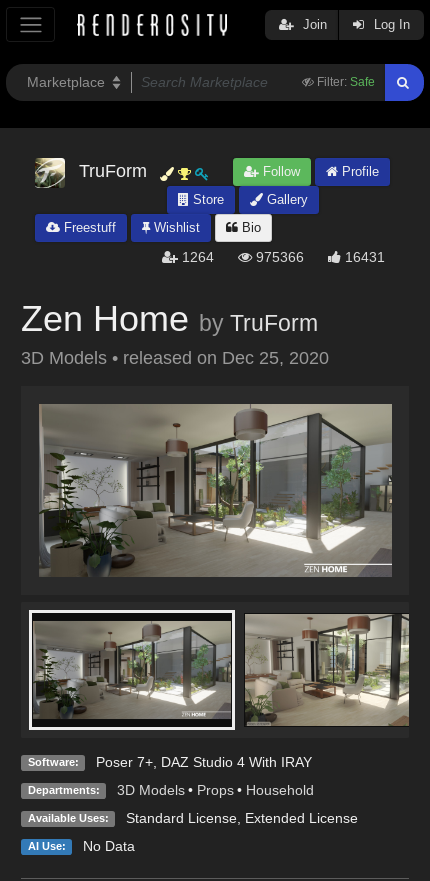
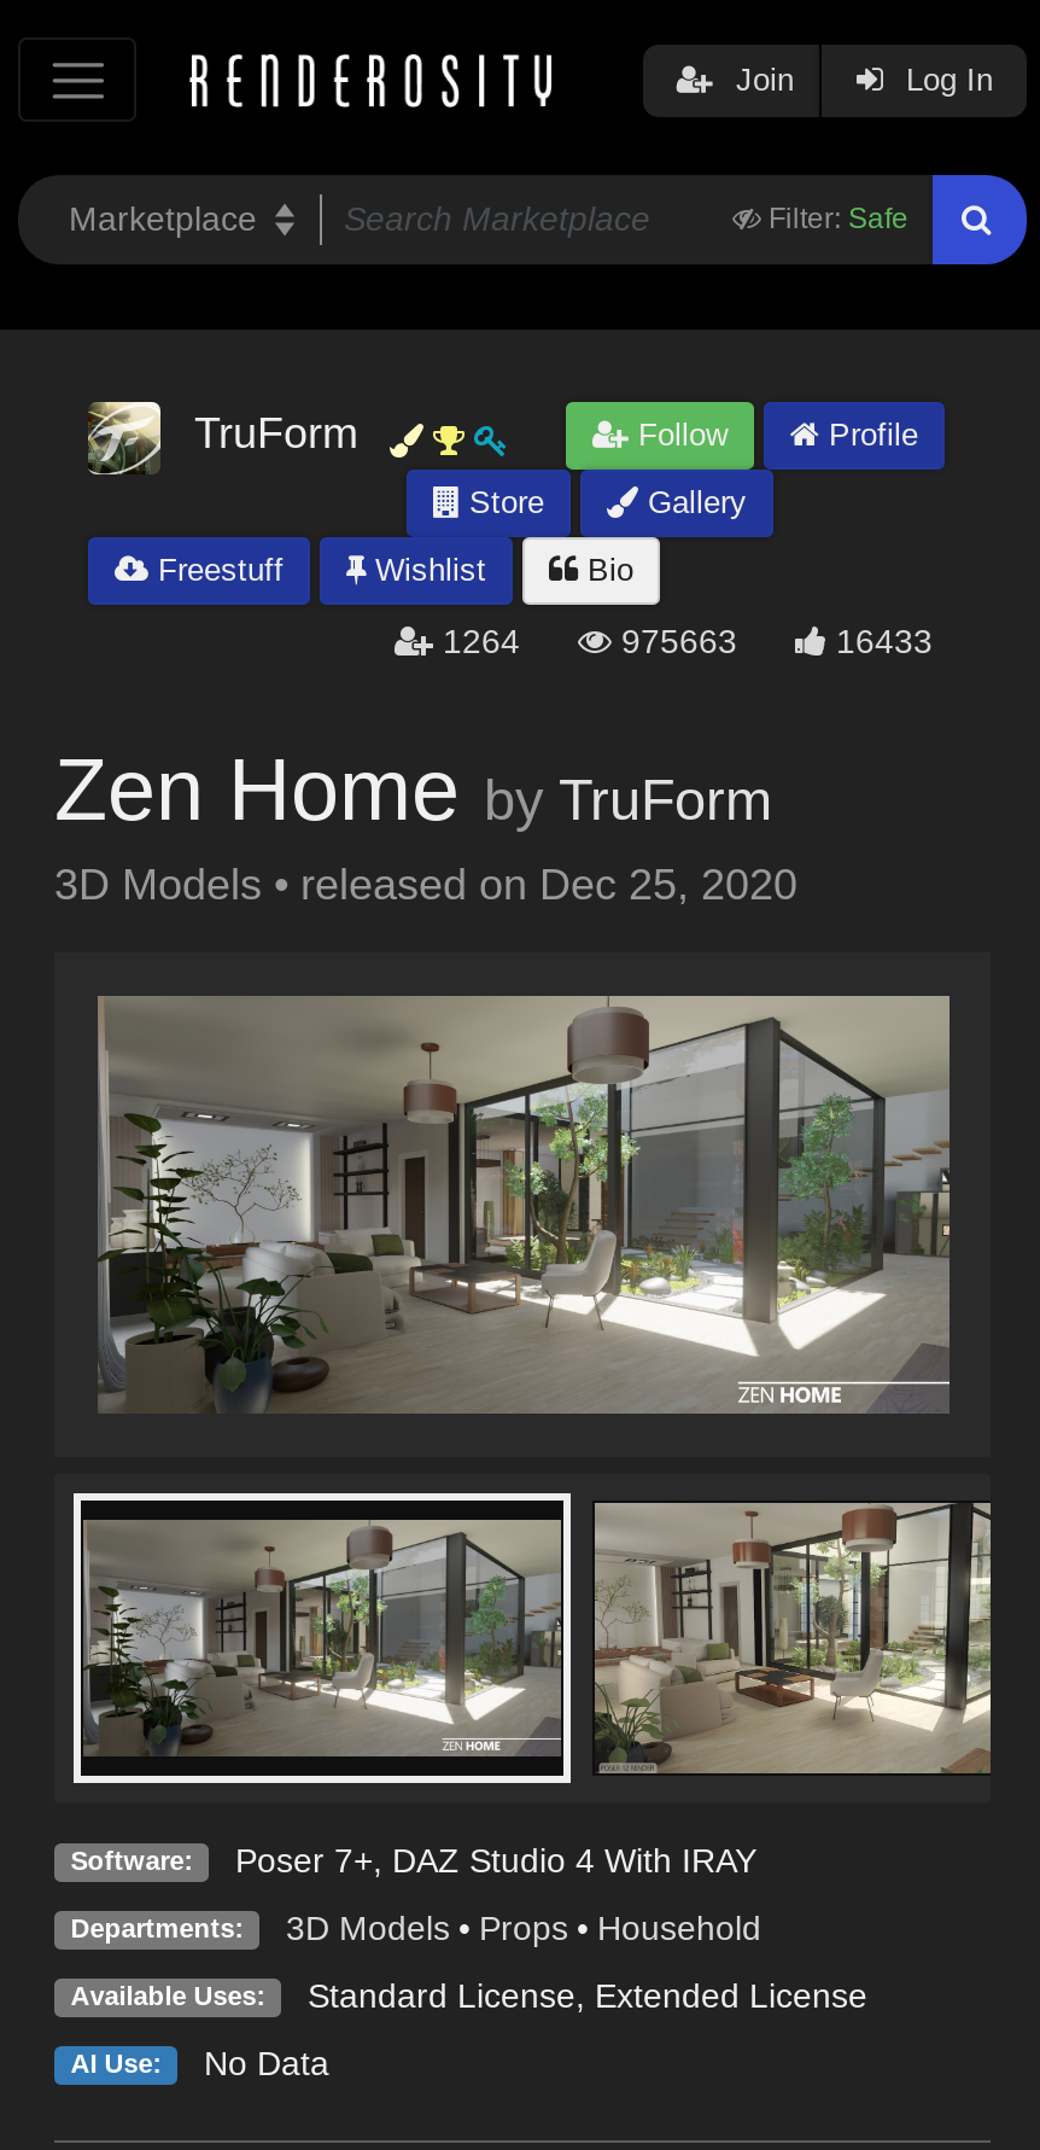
- 975366
+ 975663

- 16431
+ 16433
